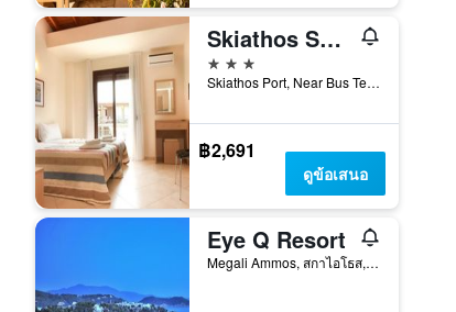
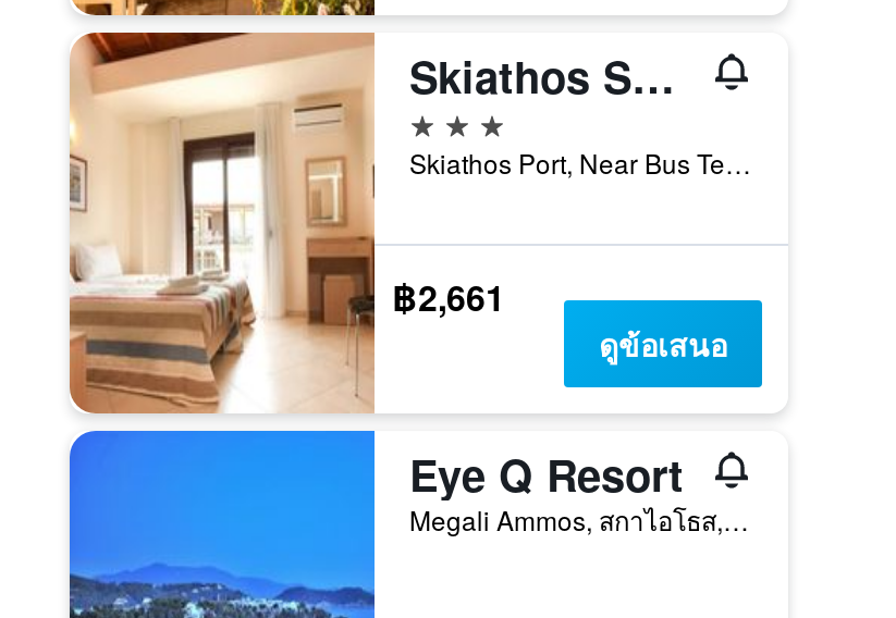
- ฿2,691
+ ฿2,661
